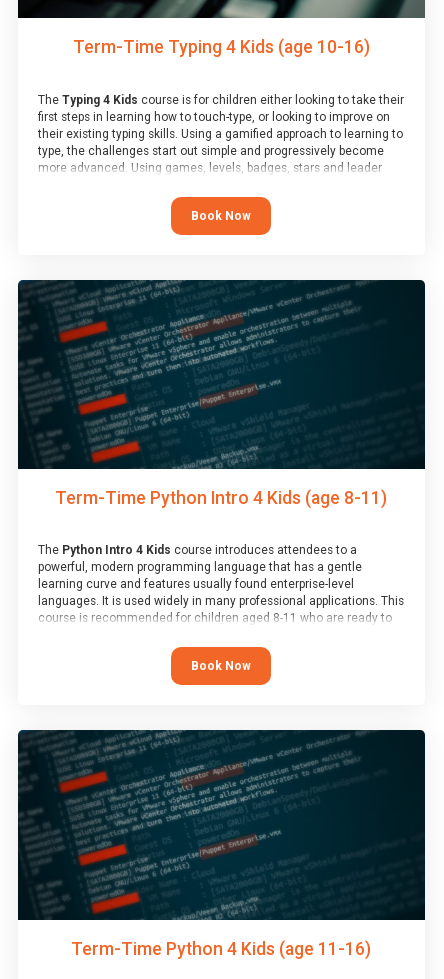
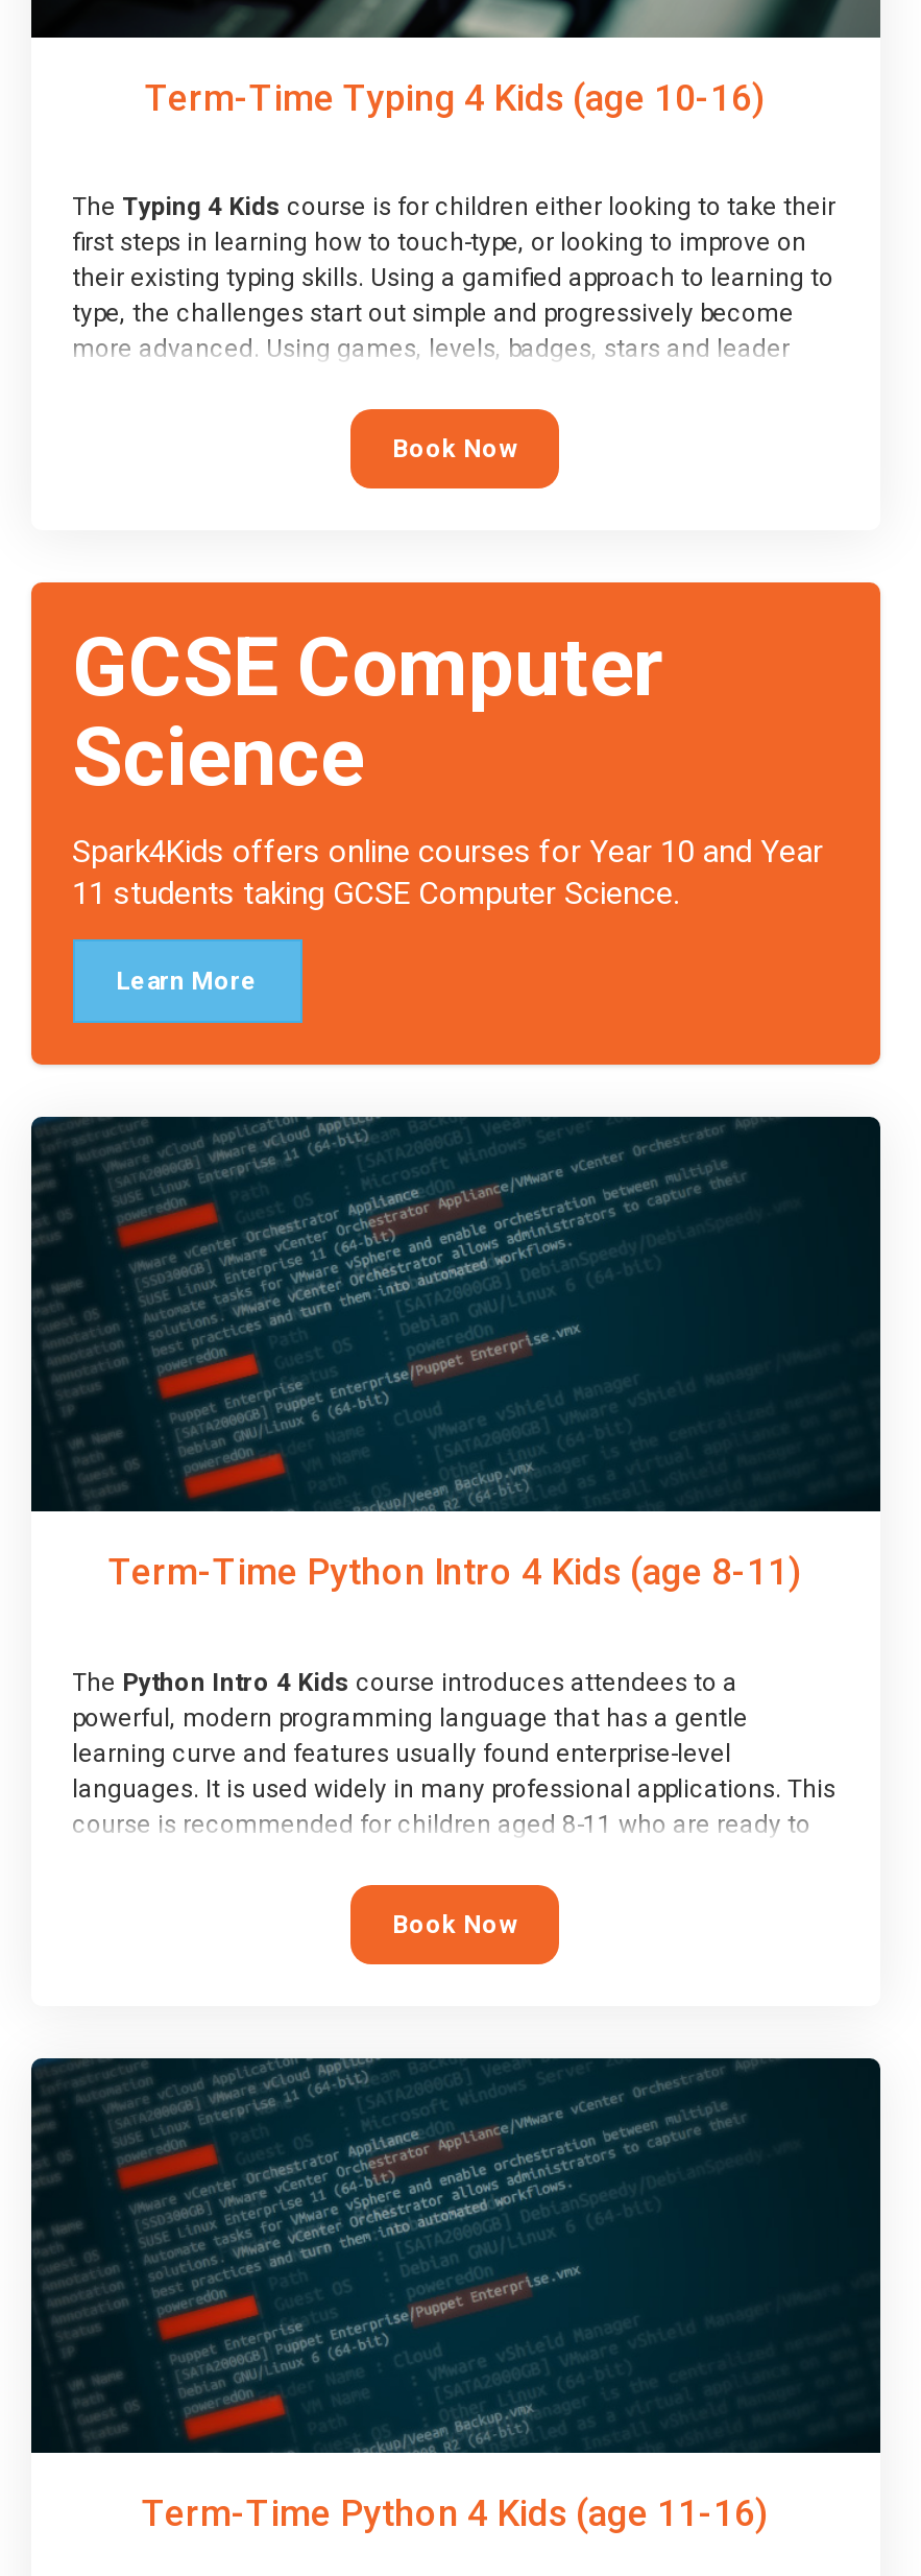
+ [image]
+ GCSE Computer
+ Science
+ Spark4Kids offers online courses for Year 10 and Year
+ 11 students taking GCSE Computer Science.
+ Learn More
